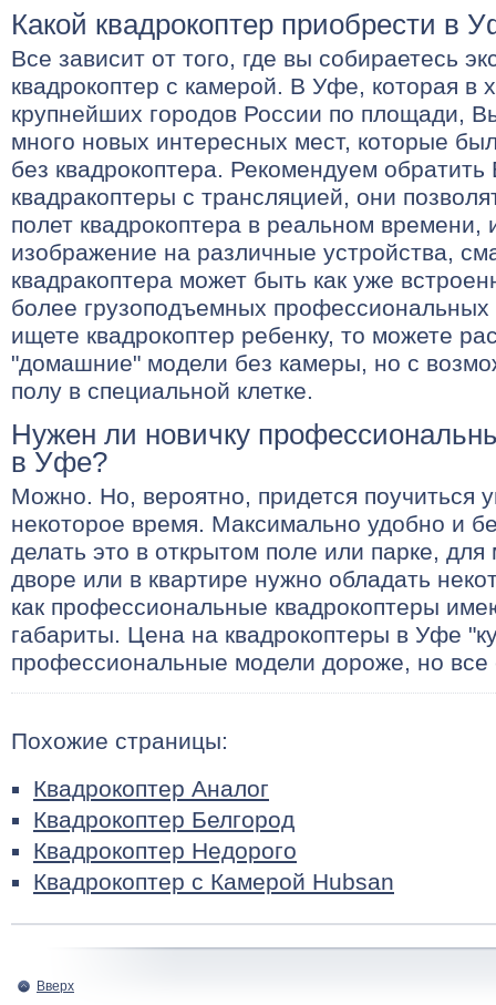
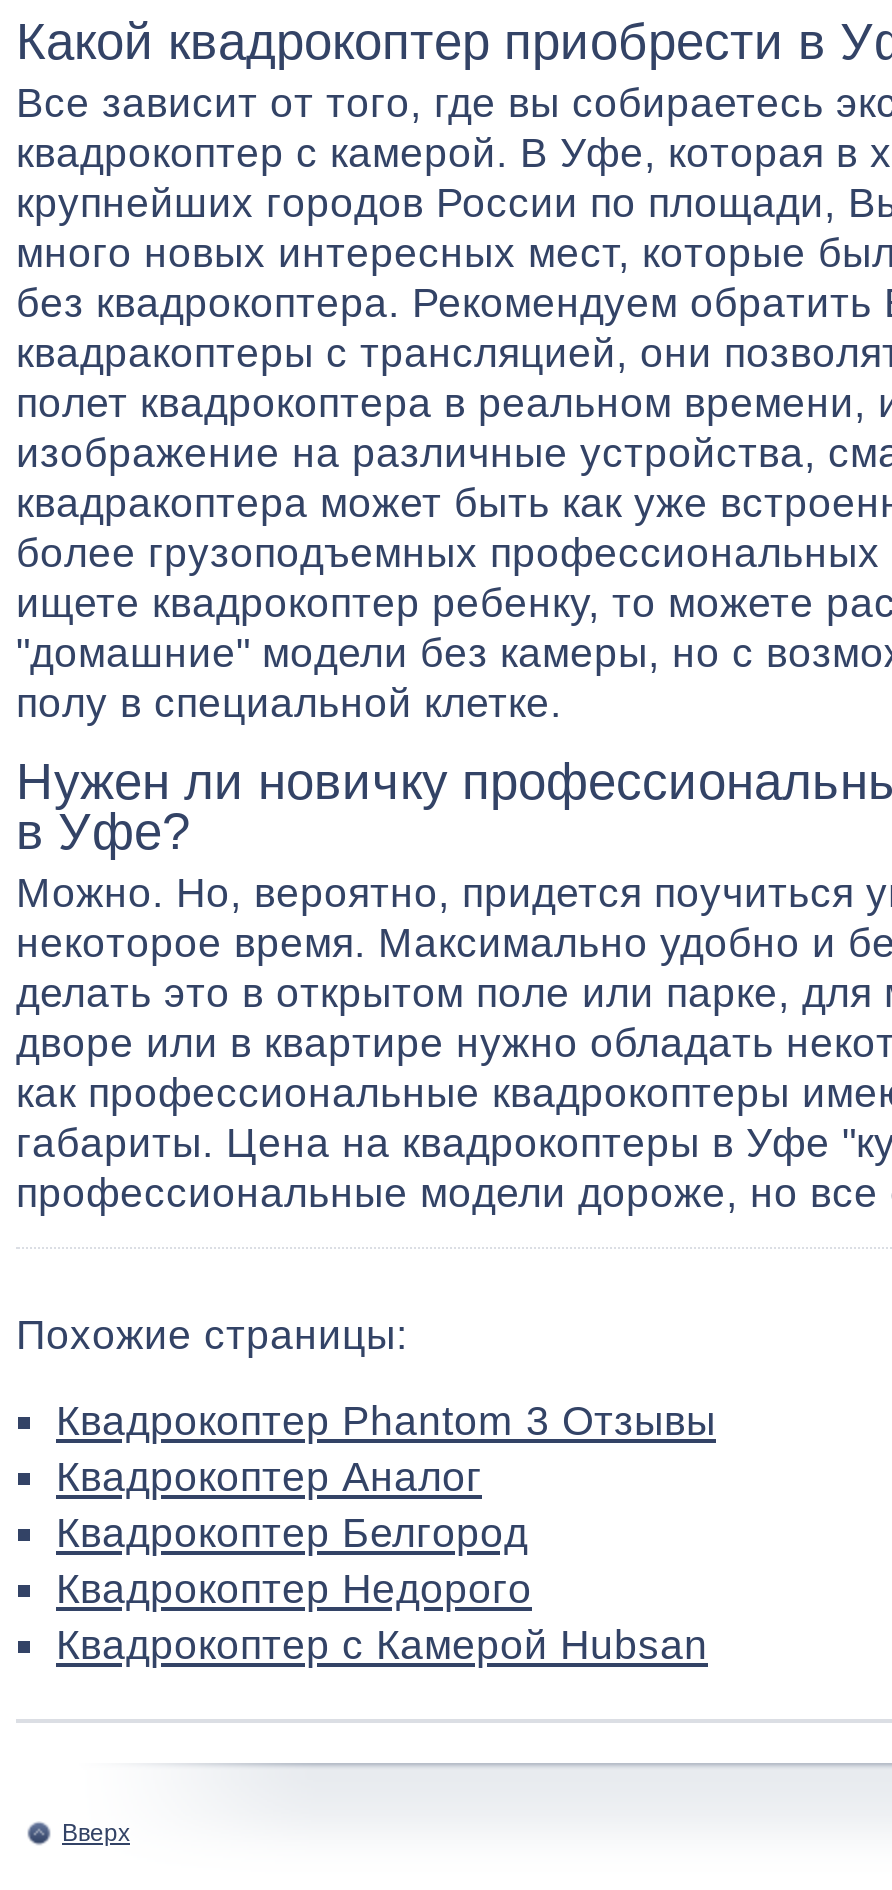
+ Квадрокоптер Phantom 3 Отзывы
